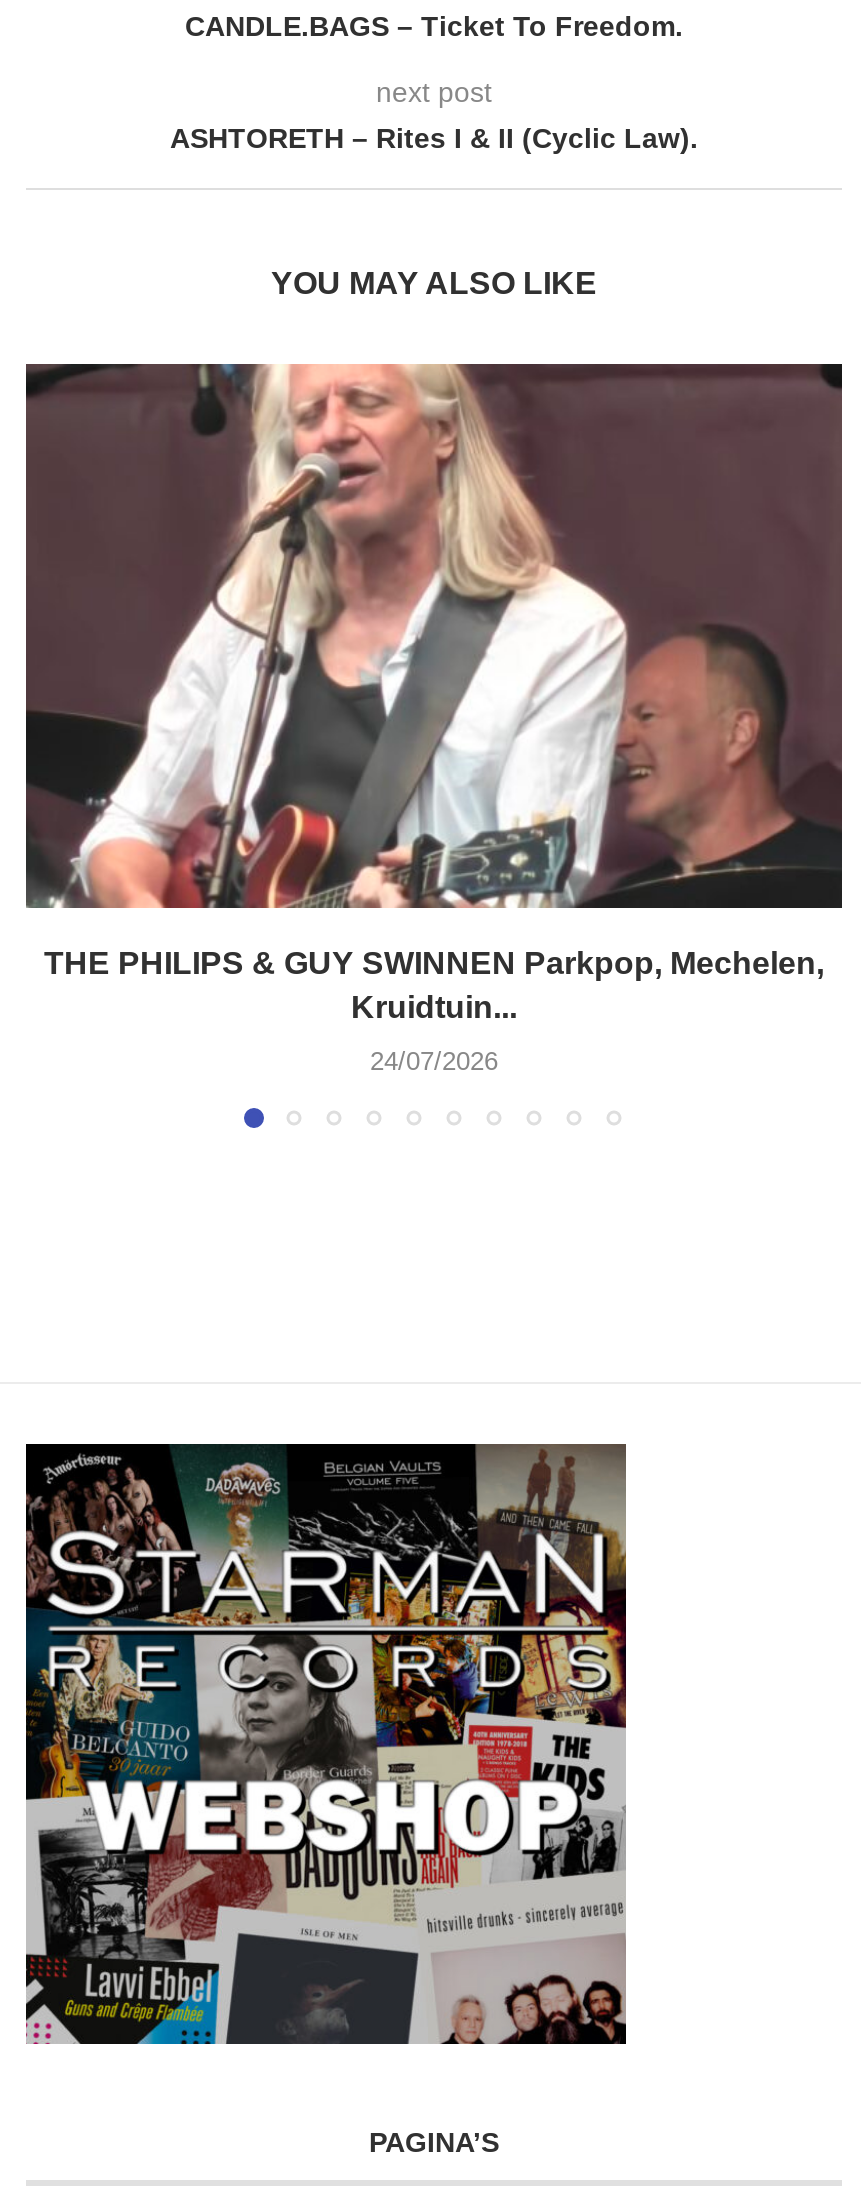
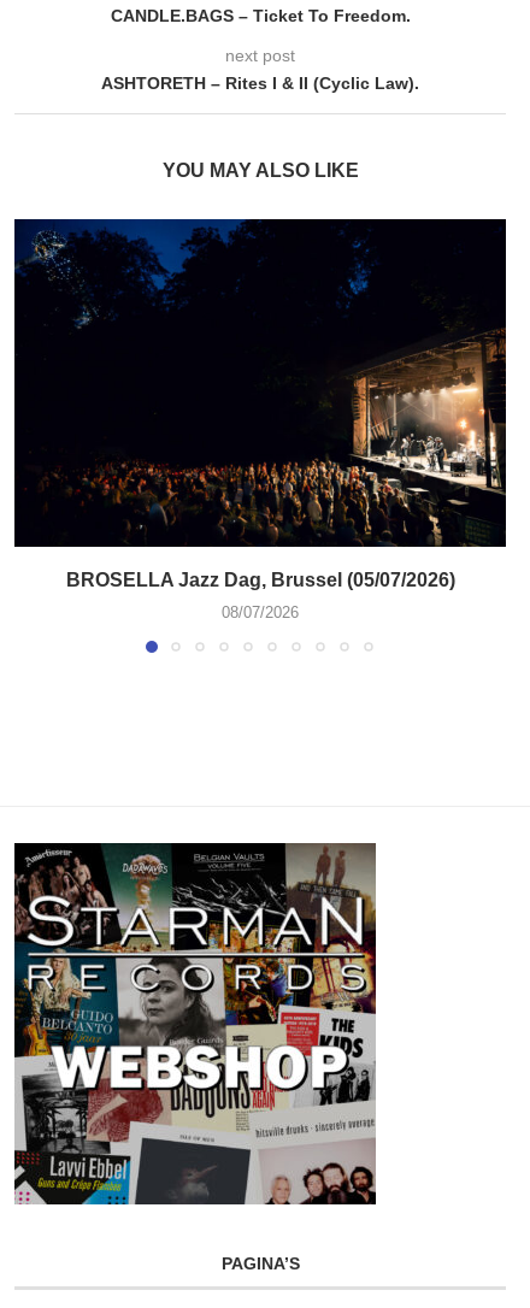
- [image]
- THE PHILIPS & GUY SWINNEN Parkpop, Mechelen,
- Kruidtuin...
+ [image]
+ BROSELLA Jazz Dag, Brussel (05/07/2026)

- 24/07/2026
+ 08/07/2026
